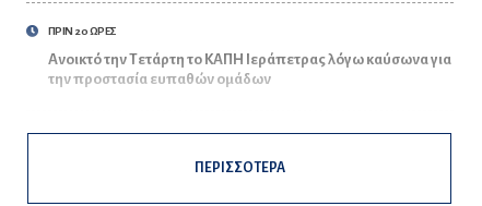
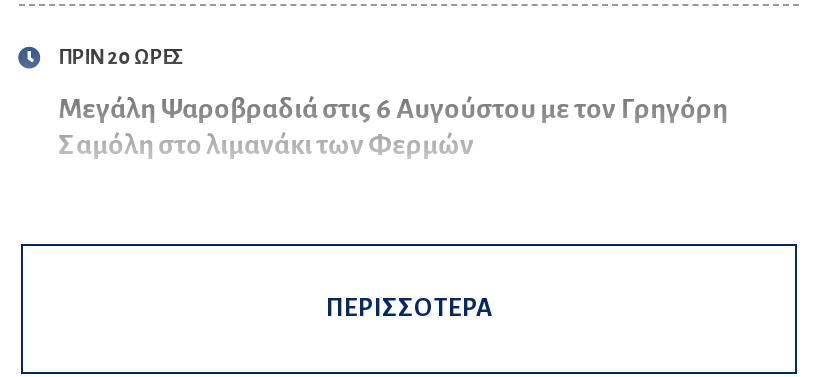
- Ανοικτό την Τετάρτη το ΚΑΠΗ Ιεράπετρας λόγω καύσωνα για
- την προστασία ευπαθών ομάδων
+ Μεγάλη Ψαροβραδιά στις 6 Αυγούστου με τον Γρηγόρη
+ Σαμόλη στο λιμανάκι των Φερμών
